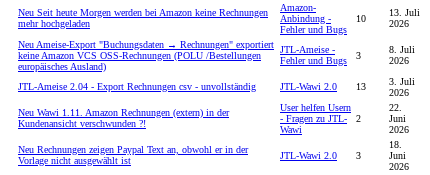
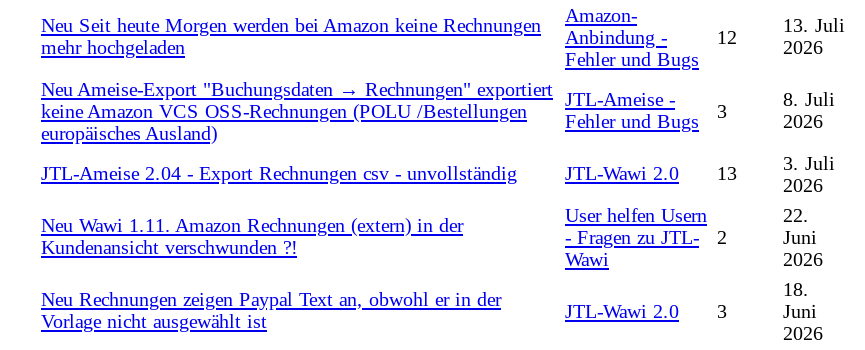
- 10
+ 12
